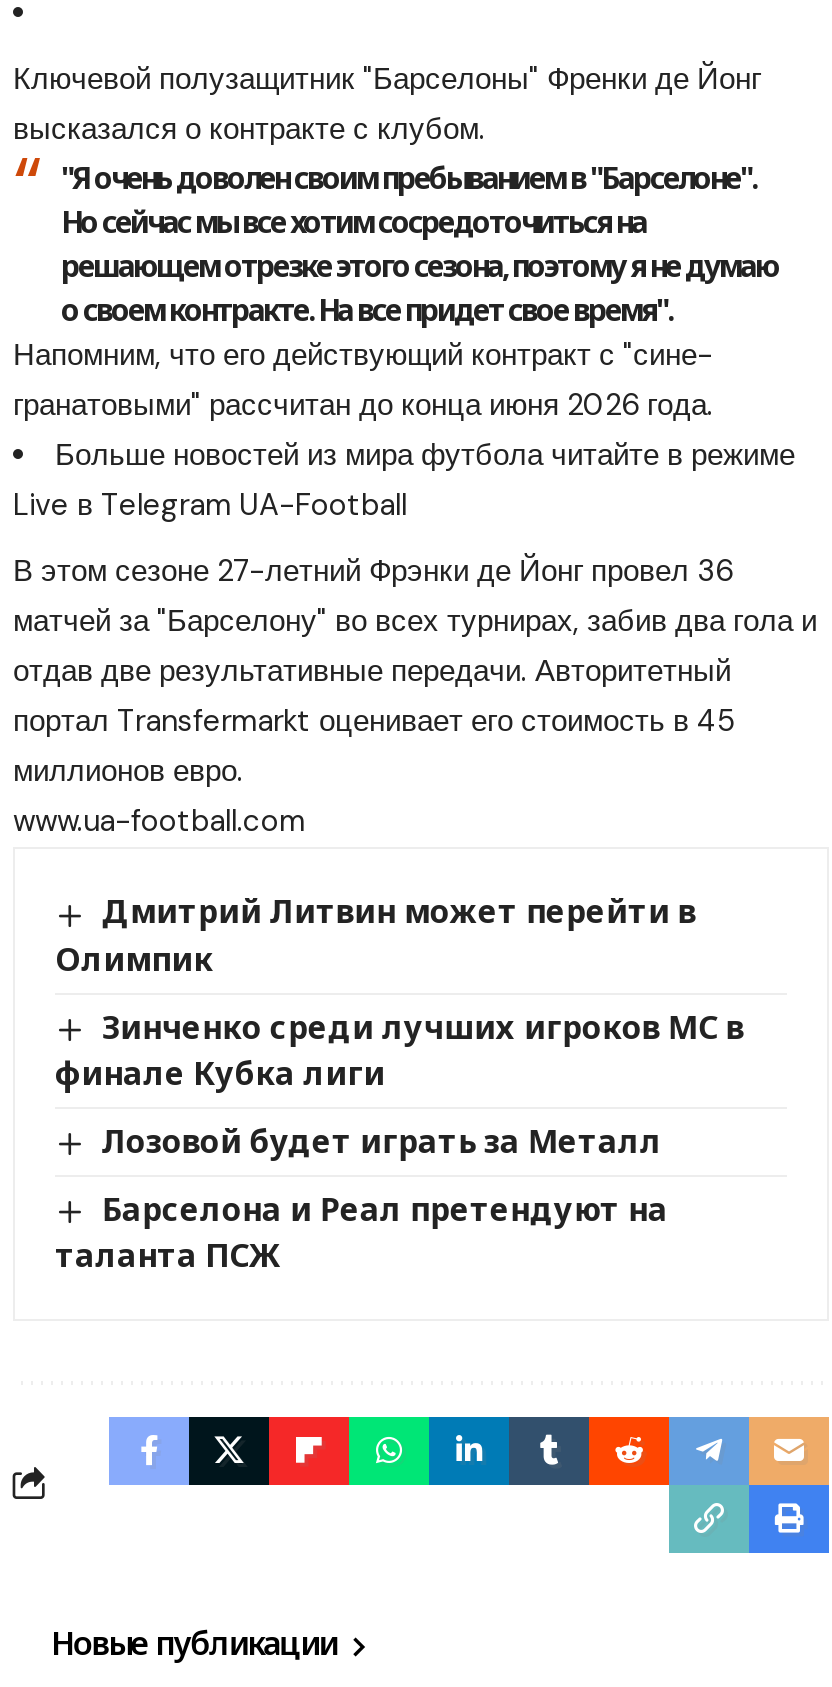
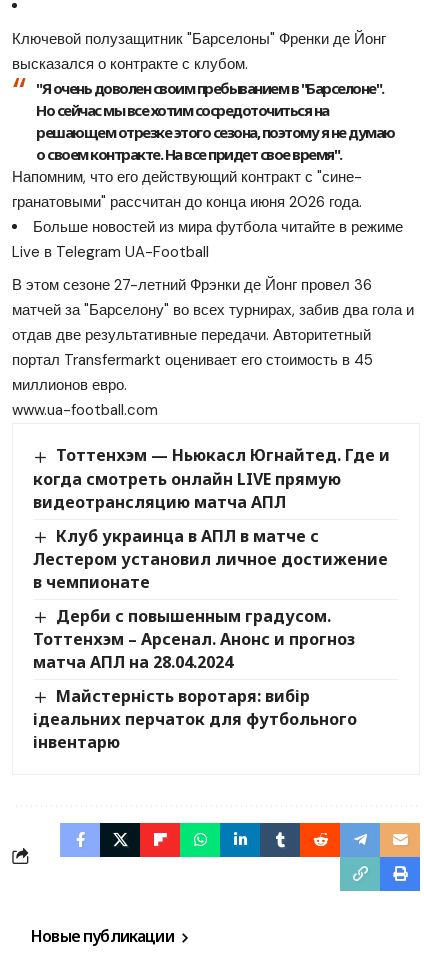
- Дмитрий Литвин может перейти в
- Олимпик
+ Тоттенхэм — Ньюкасл Югнайтед. Где и
+ когда смотреть онлайн LIVE прямую
+ видеотрансляцию матча АПЛ

- Зинченко среди лучших игроков МС в
- финале Кубка лиги
+ Клуб украинца в АПЛ в матче с
+ Лестером установил личное достижение
+ в чемпионате

- Лозовой будет играть за Металл
+ Дерби с повышенным градусом.
+ Тоттенхэм – Арсенал. Анонс и прогноз
+ матча АПЛ на 28.04.2024

- Барселона и Реал претендуют на
- таланта ПСЖ
+ Майстерність воротаря: вибір
+ ідеальних перчаток для футбольного
+ інвентарю
